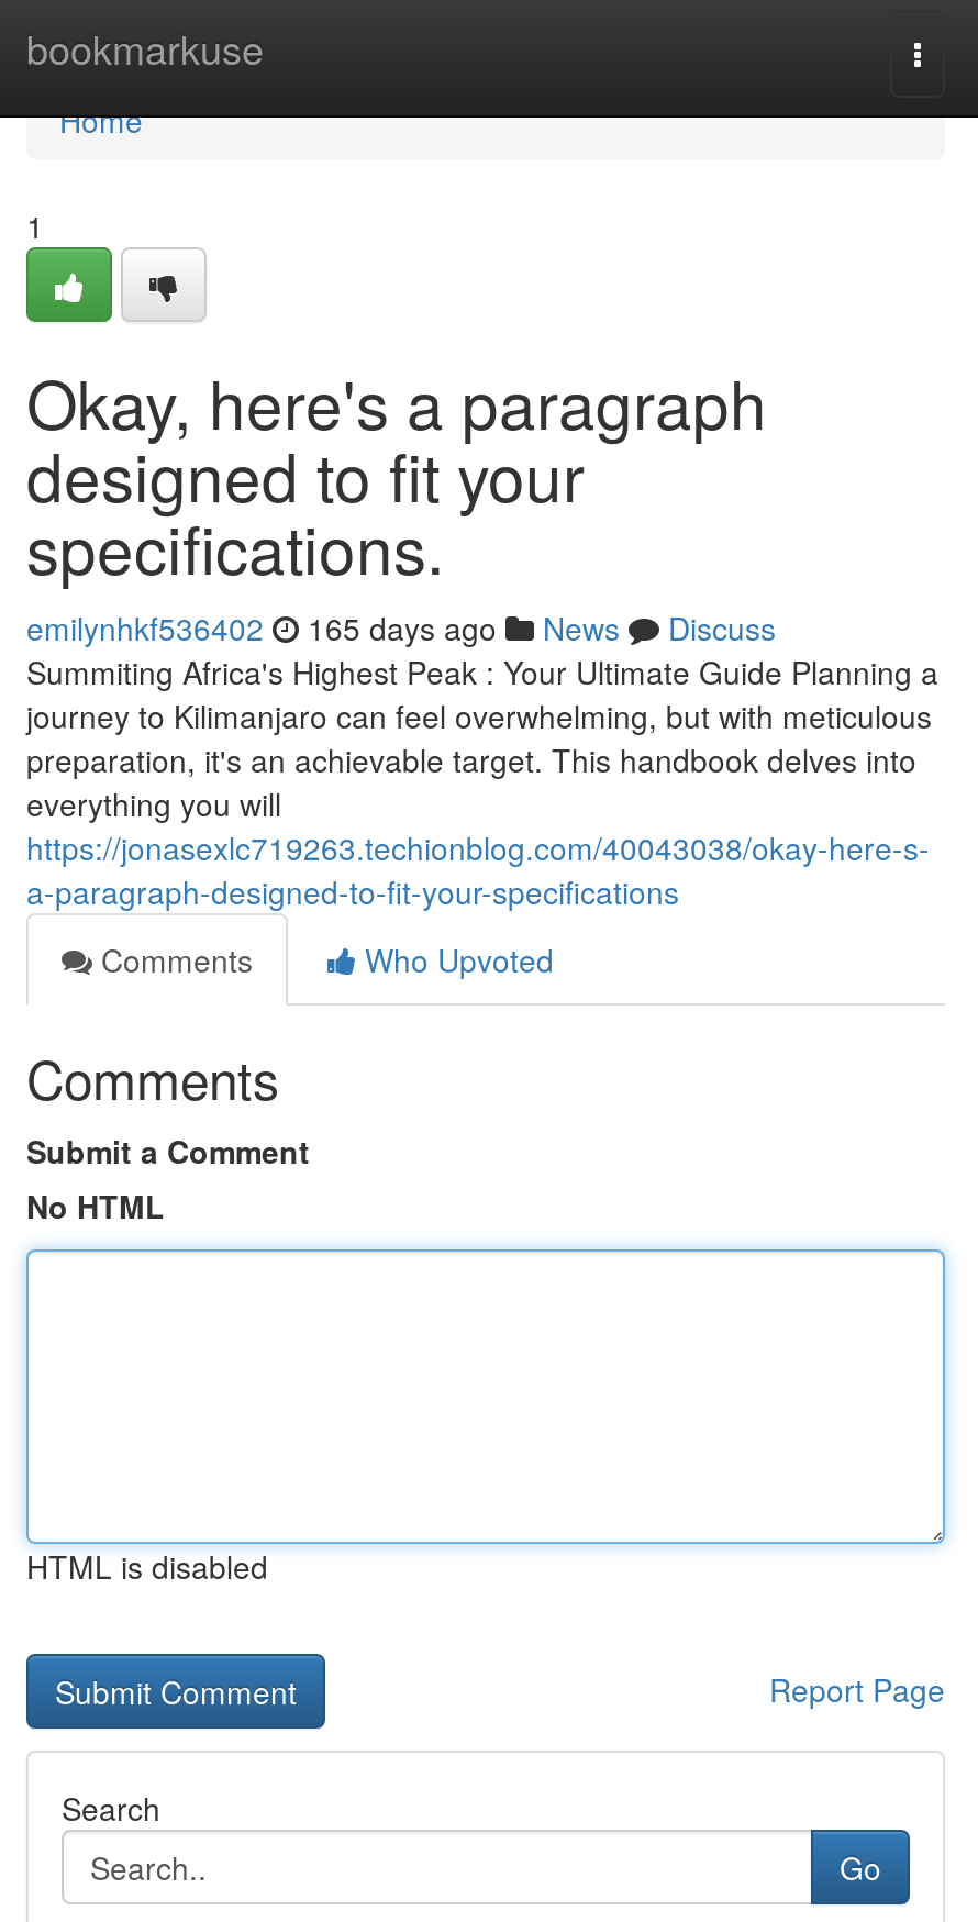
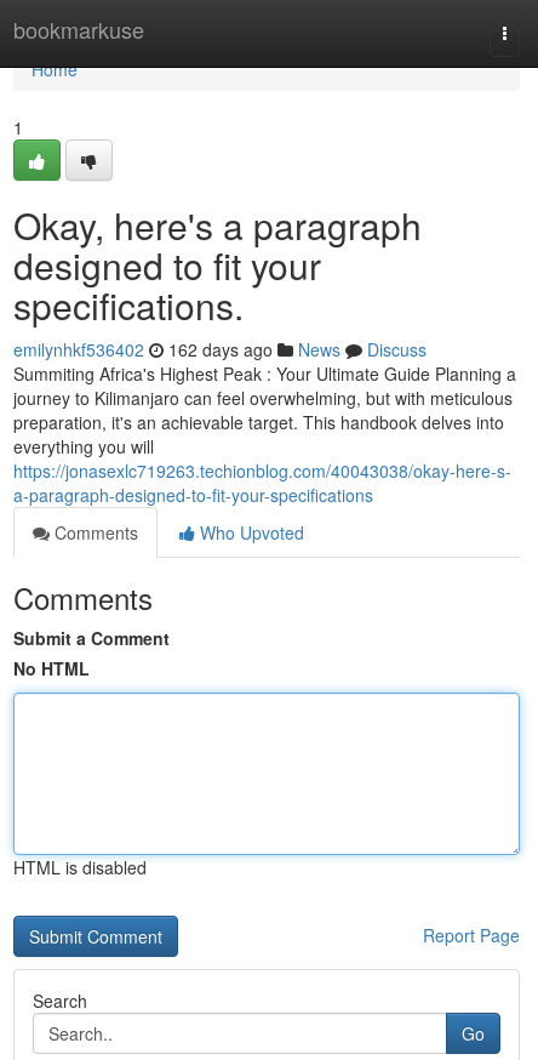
- emilynhkf536402 165 days ago News Discuss
+ emilynhkf536402 162 days ago News Discuss
